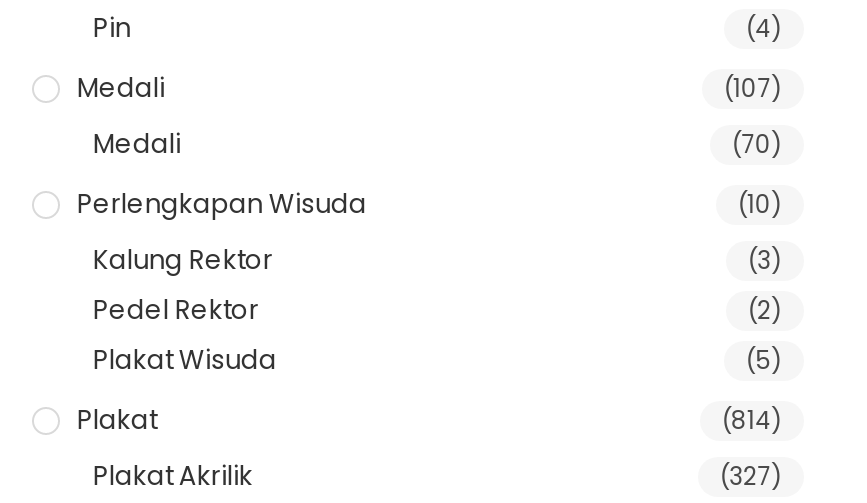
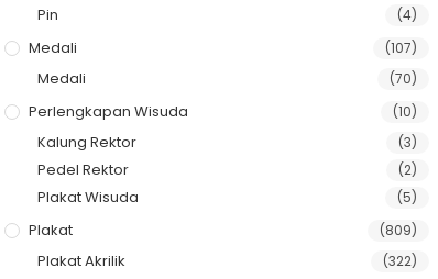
- (814)
+ (809)

- (327)
+ (322)
